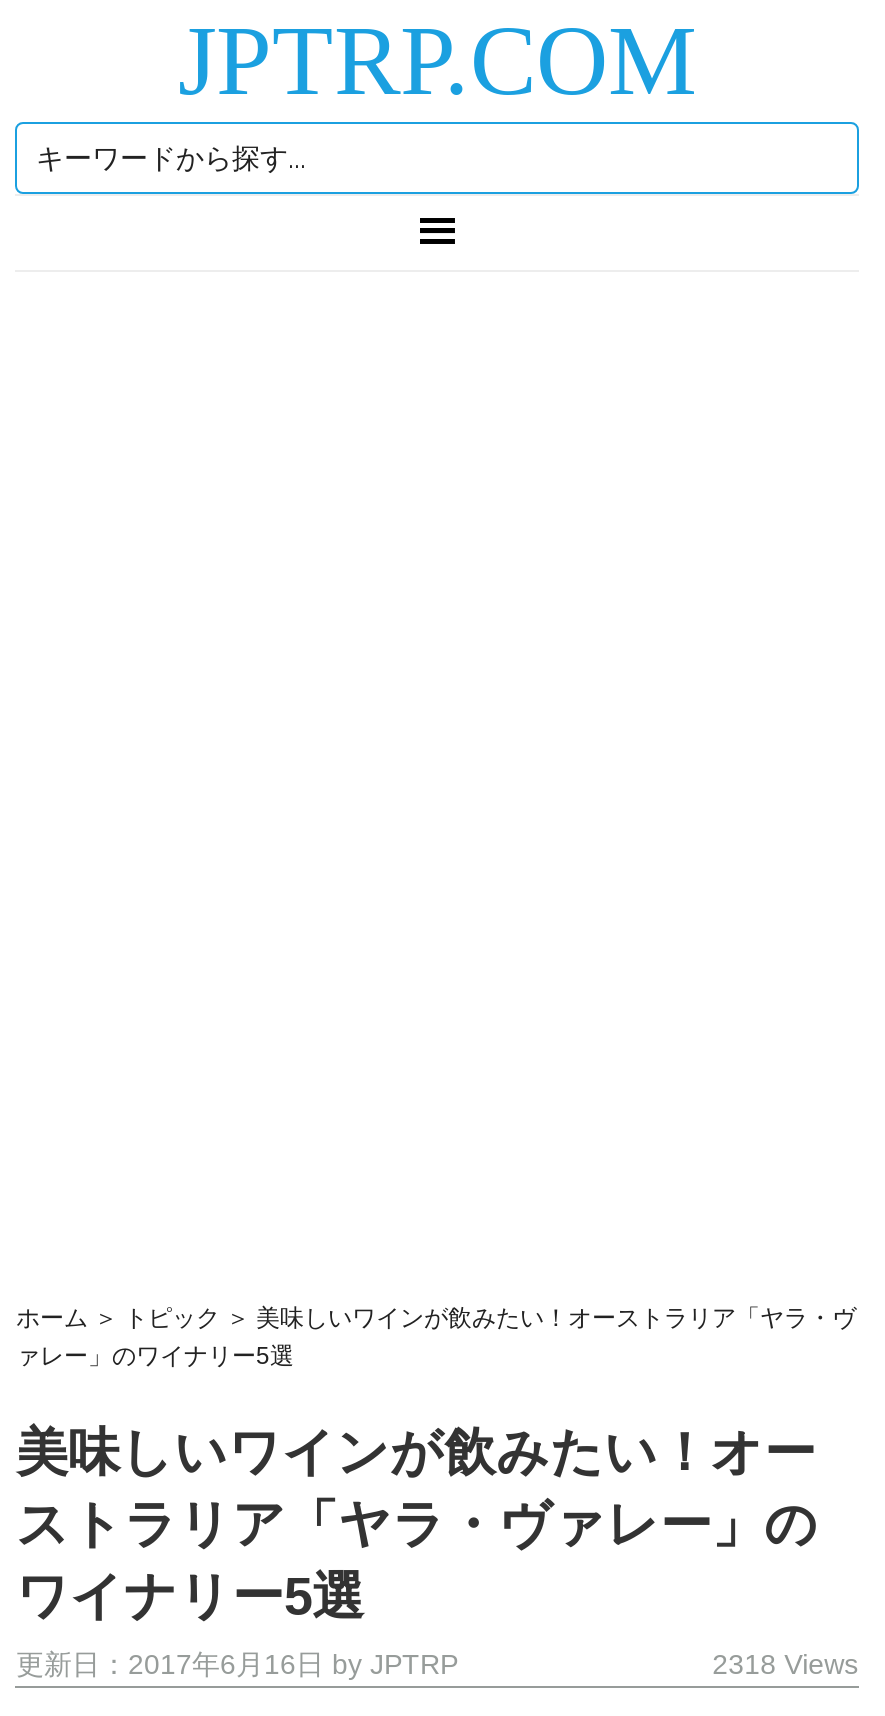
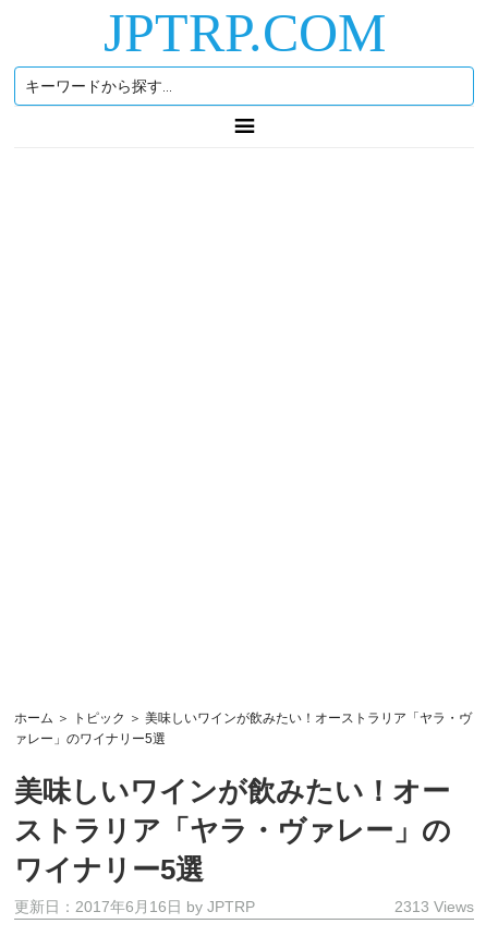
- 2318 Views
+ 2313 Views
